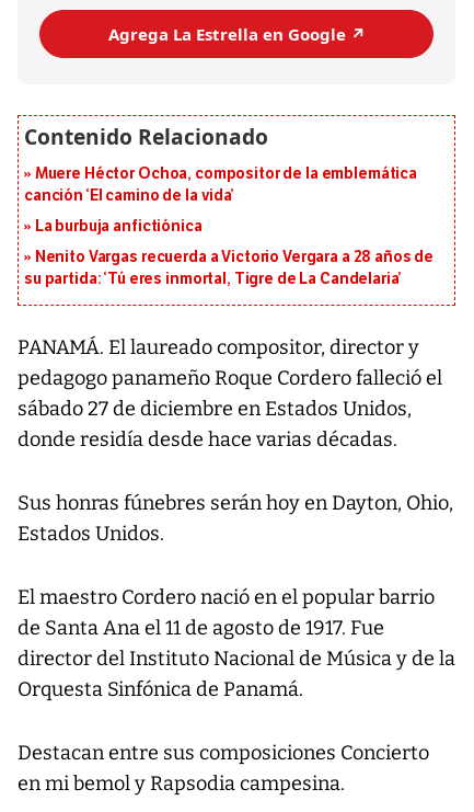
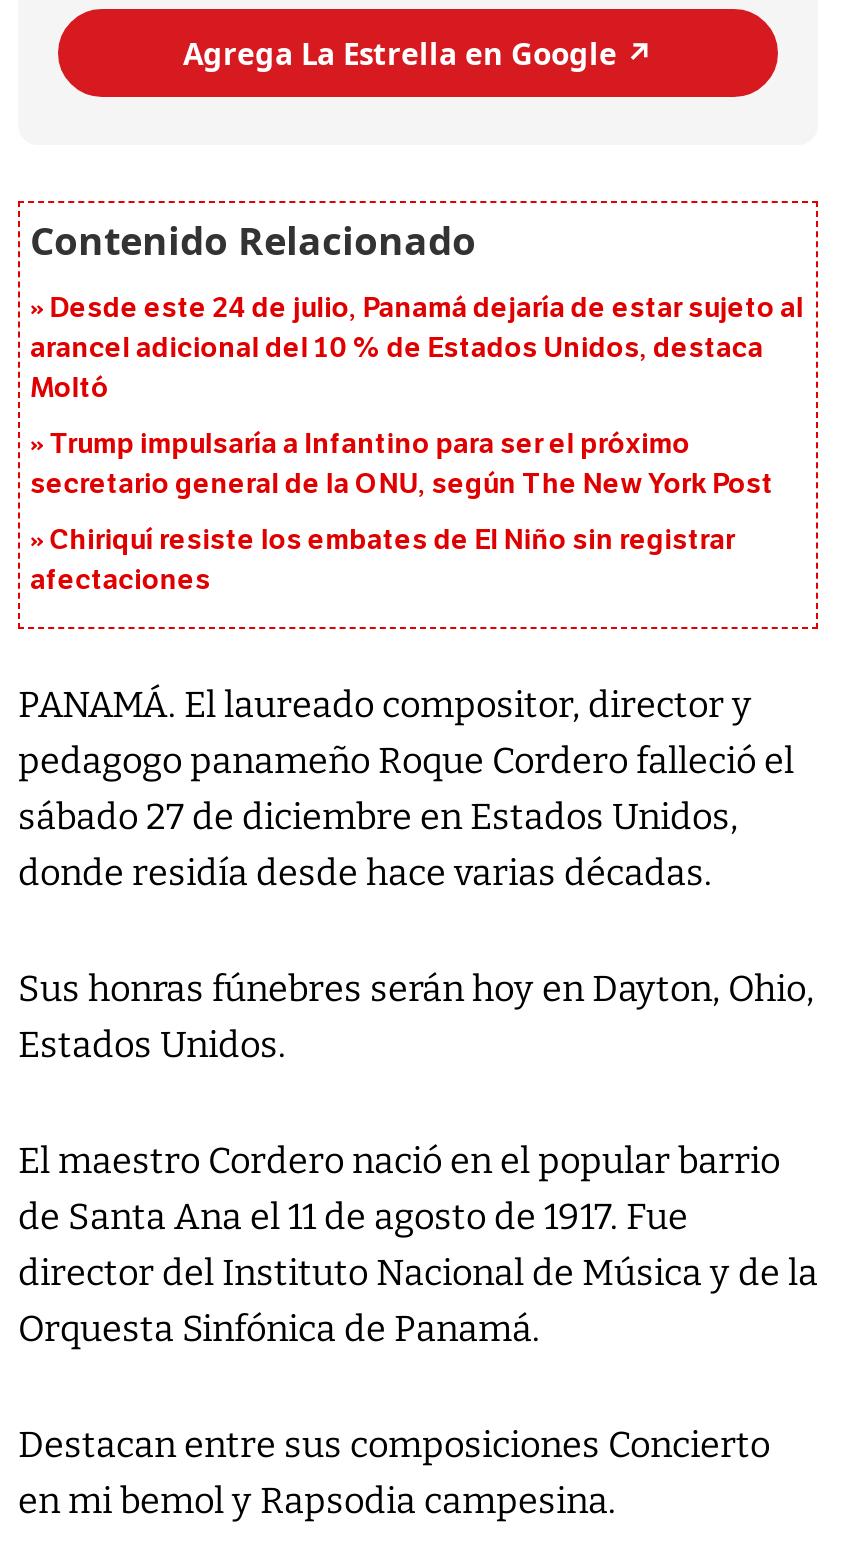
- Muere Héctor Ochoa, compositor de la emblemática
- canción ‘El camino de la vida’
+ Desde este 24 de julio, Panamá dejaría de estar sujeto al
+ arancel adicional del 10 % de Estados Unidos, destaca
+ Moltó

- La burbuja anfictiónica
+ Trump impulsaría a Infantino para ser el próximo
+ secretario general de la ONU, según The New York Post

- Nenito Vargas recuerda a Victorio Vergara a 28 años de
- su partida: ‘Tú eres inmortal, Tigre de La Candelaria’
+ Chiriquí resiste los embates de El Niño sin registrar
+ afectaciones
